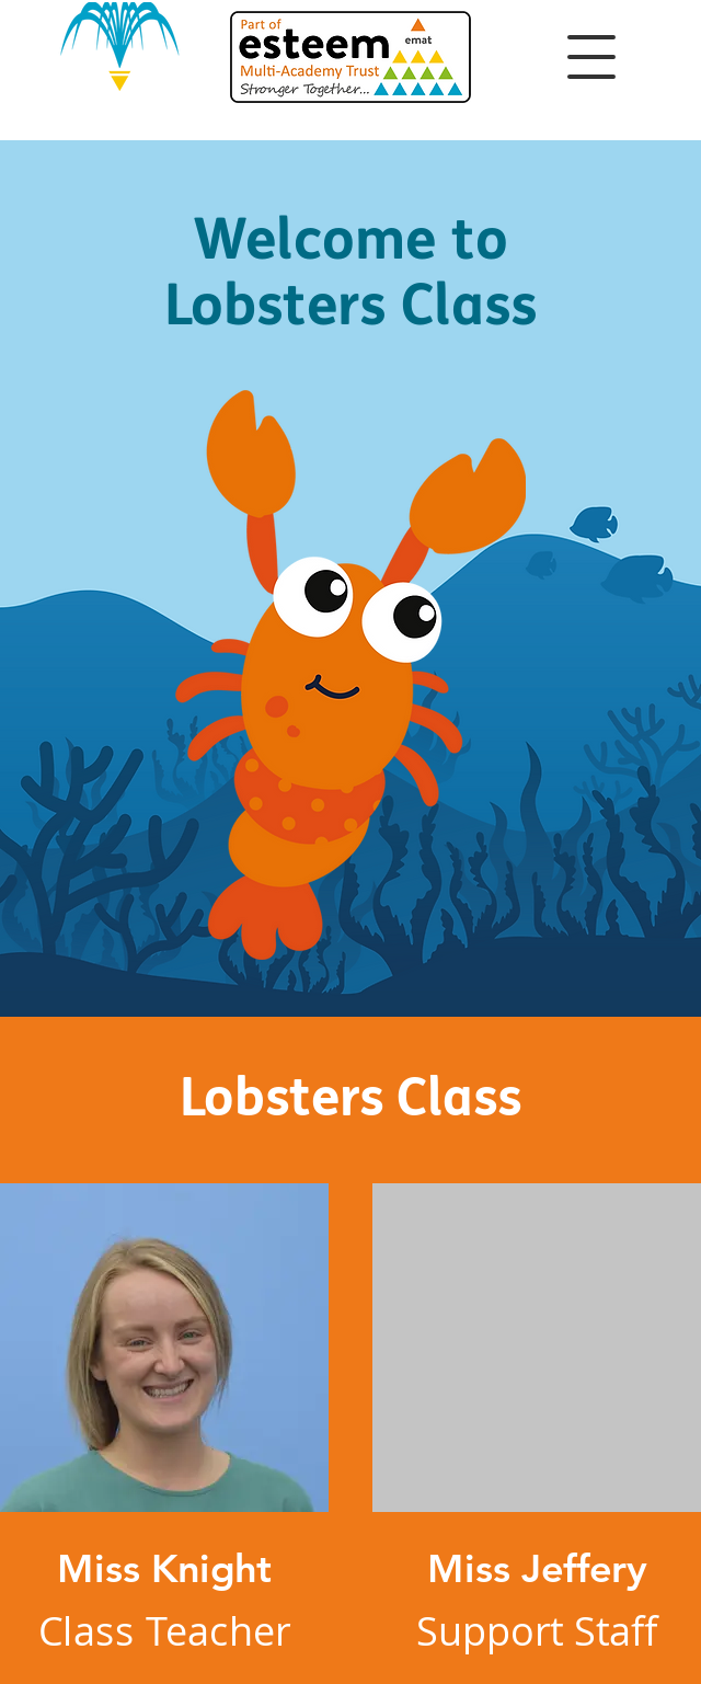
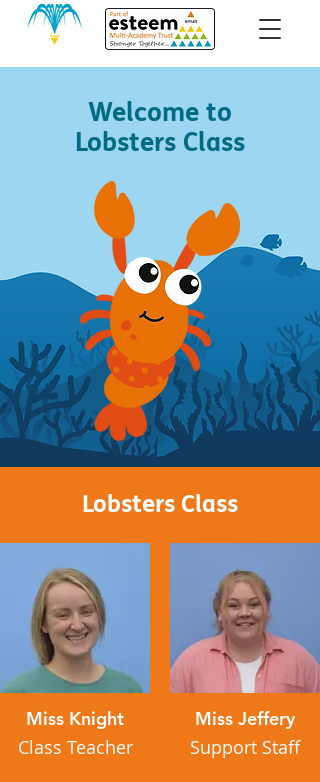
+ [image]
